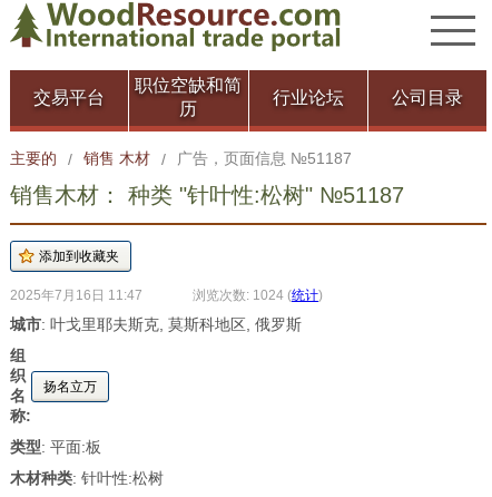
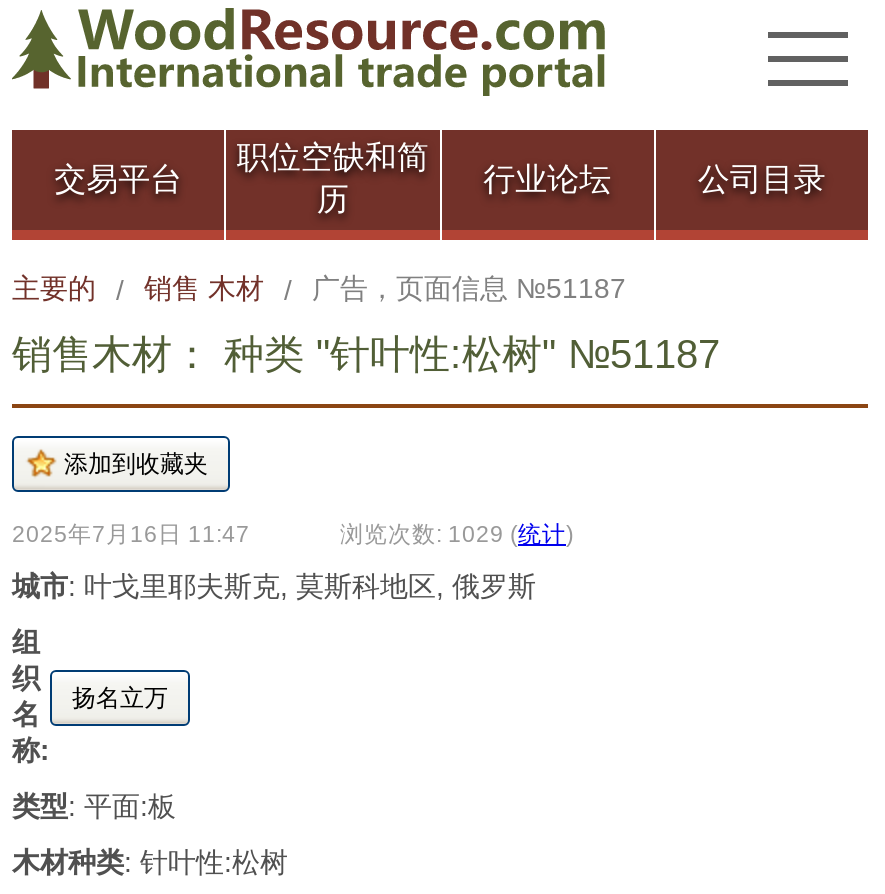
- 浏览次数: 1024 (统计)
+ 浏览次数: 1029 (统计)
